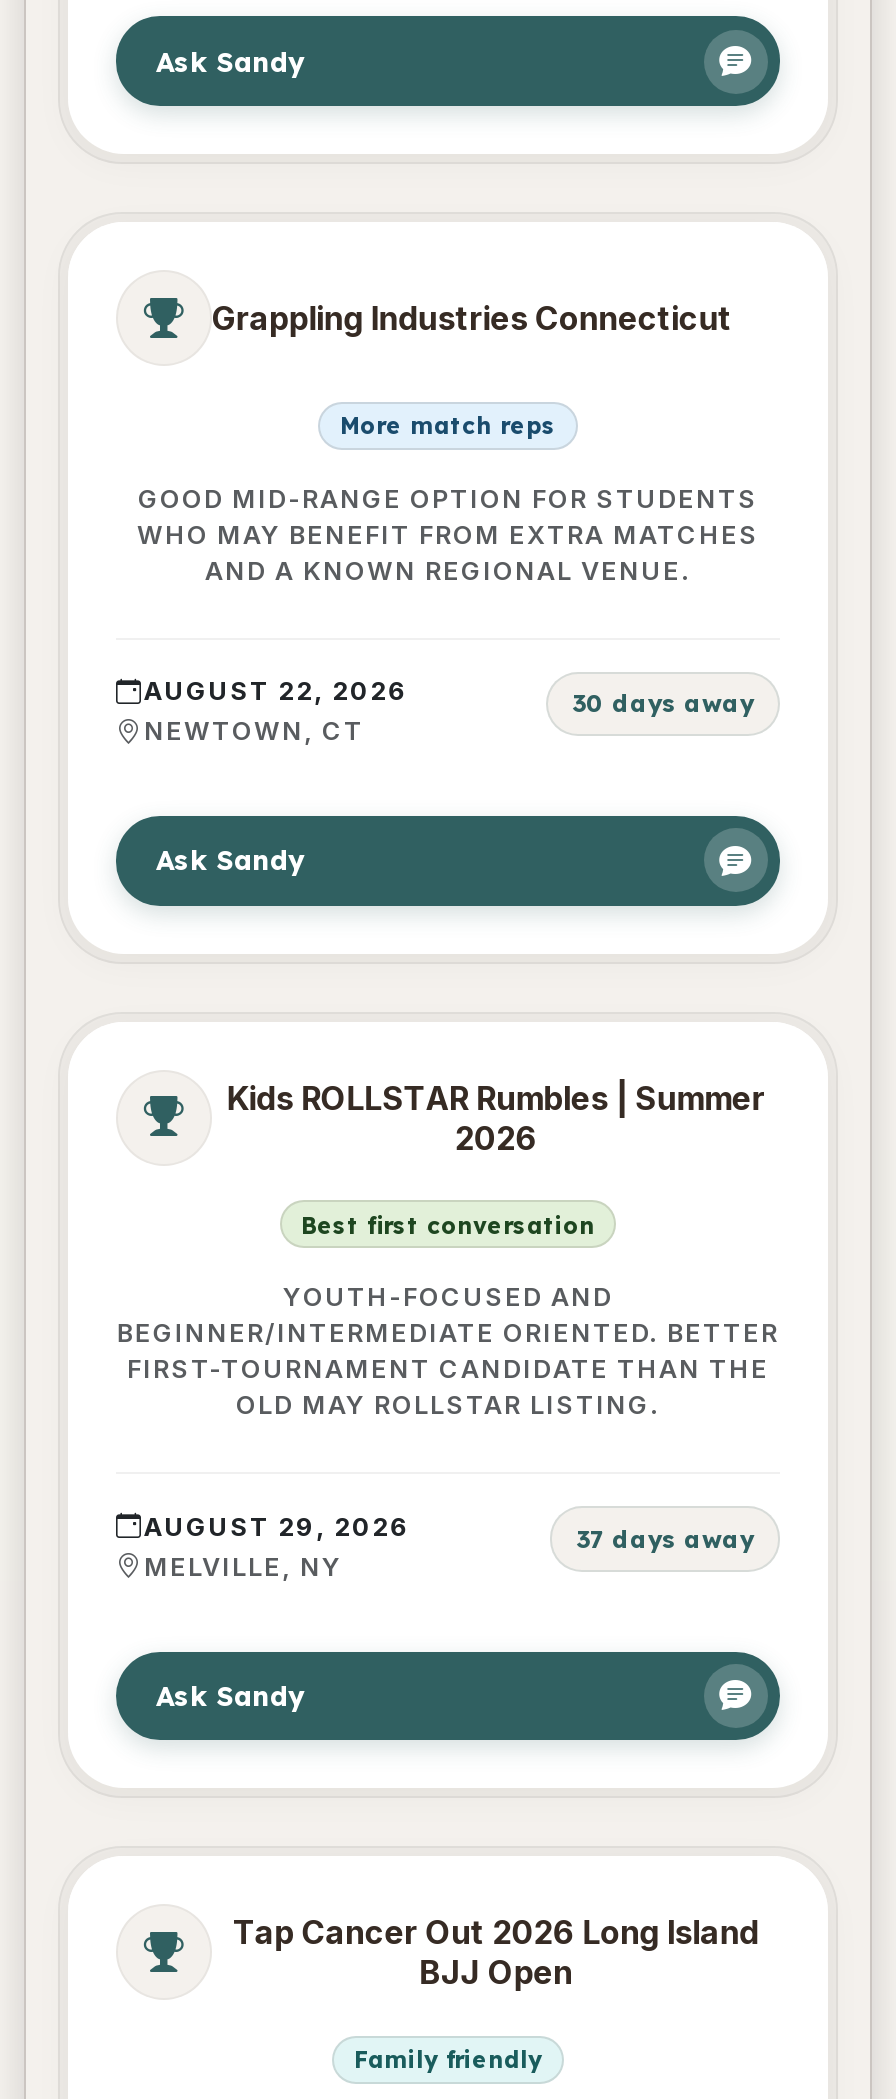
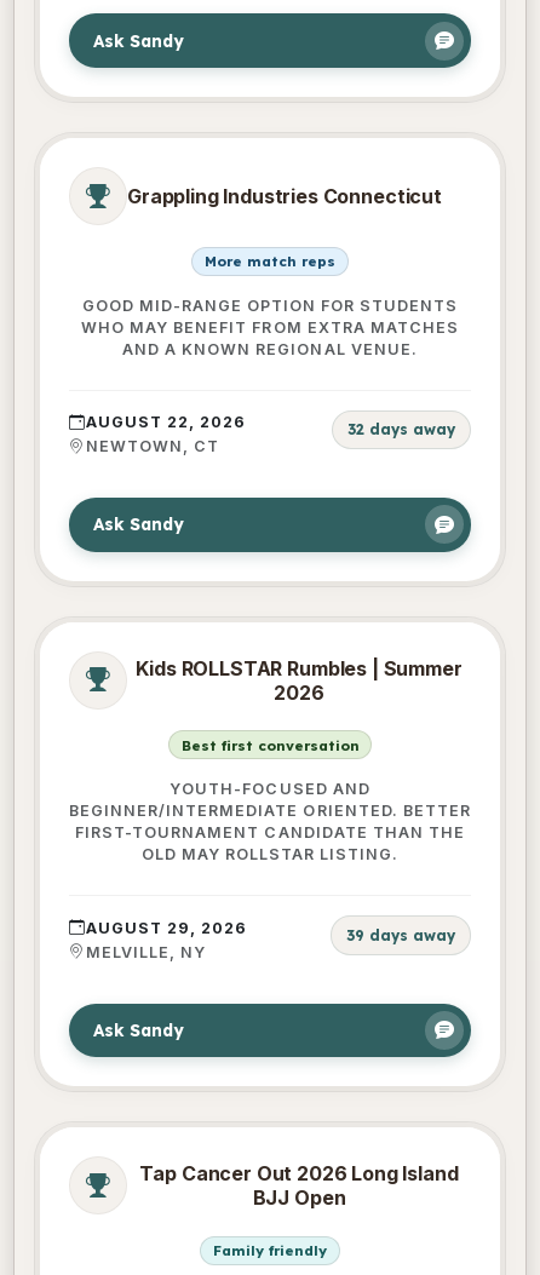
- 30 days away
+ 32 days away

- 37 days away
+ 39 days away
